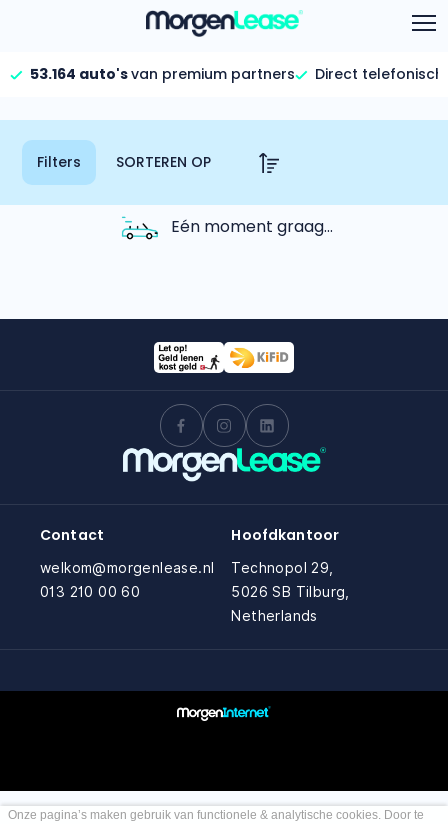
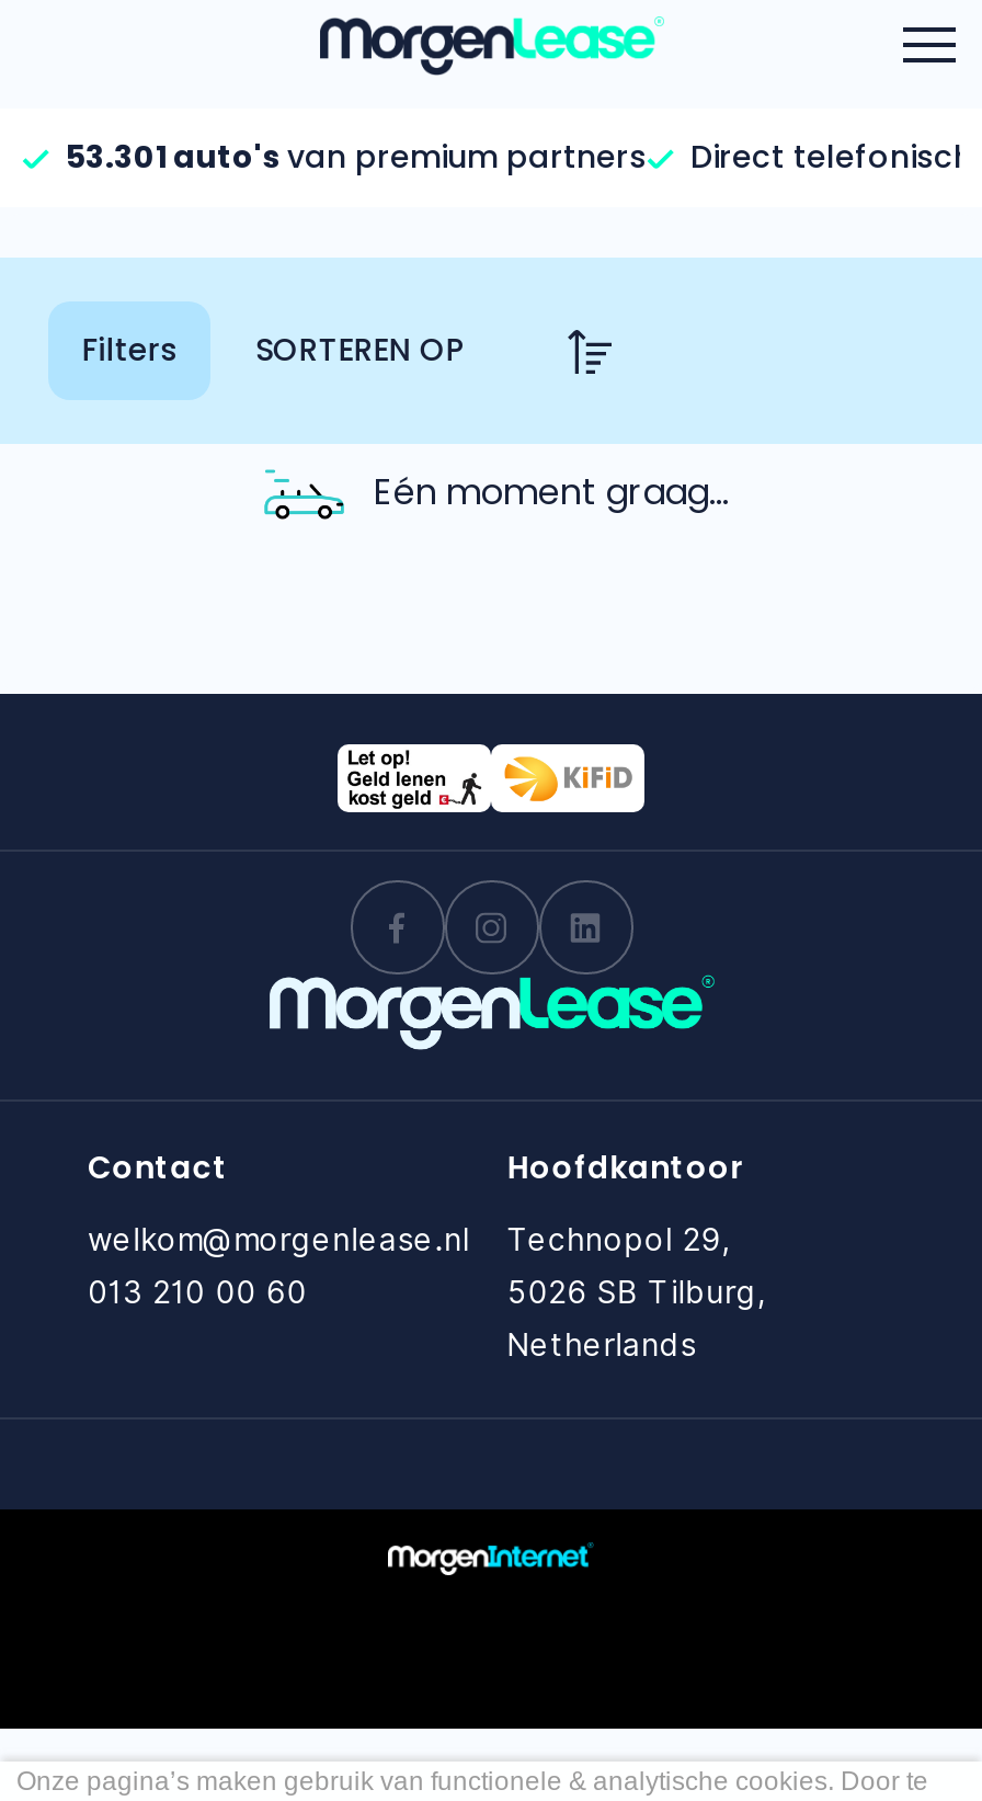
- 53.164 auto's van premium partners
+ 53.301 auto's van premium partners
